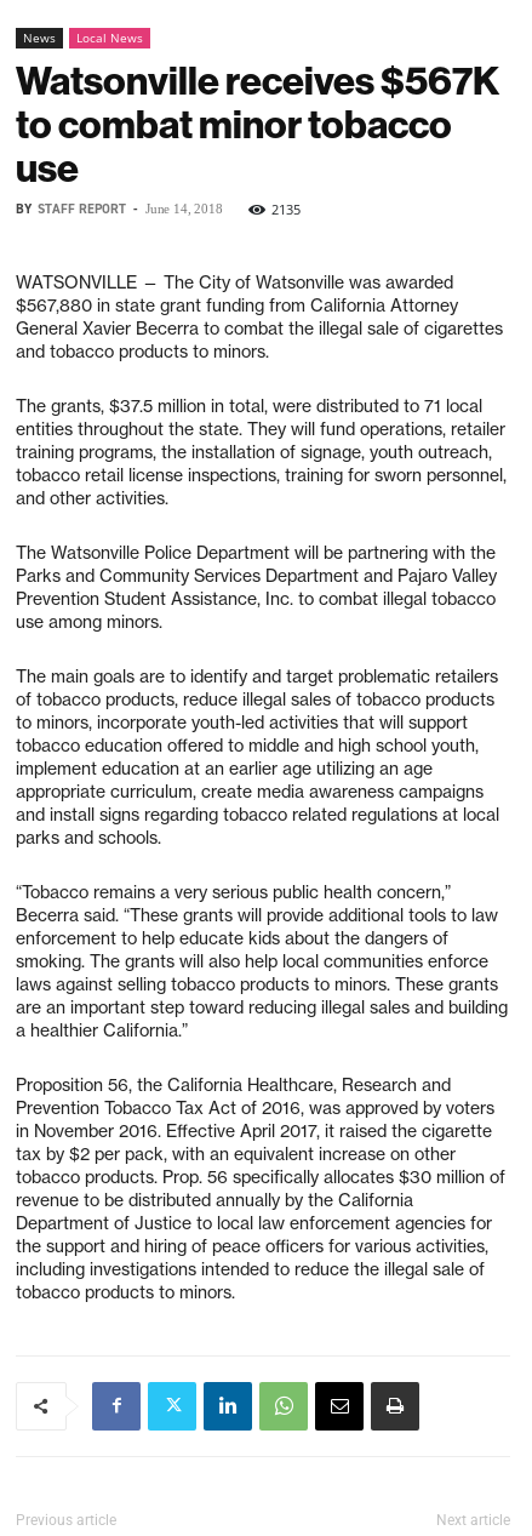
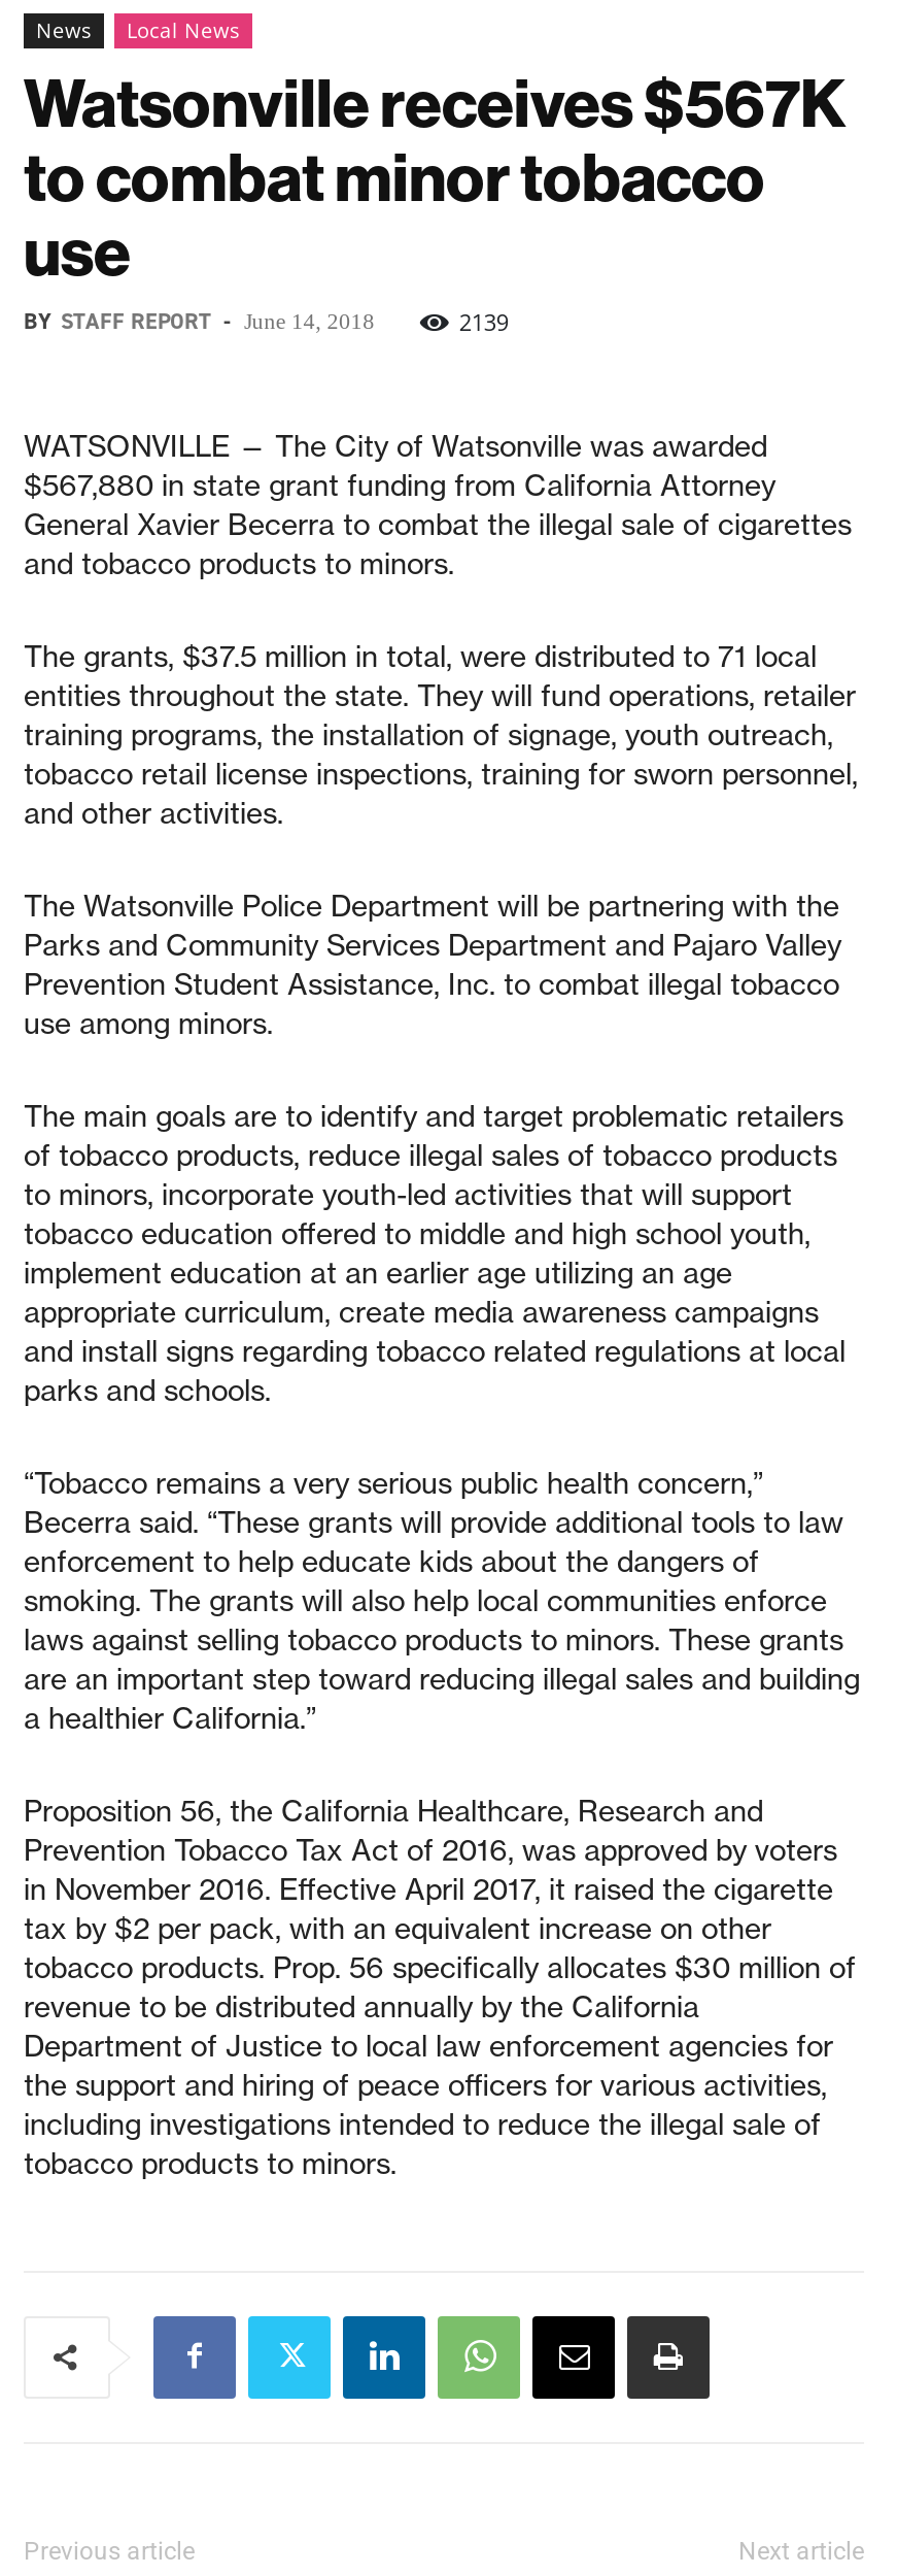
- 2135
+ 2139
